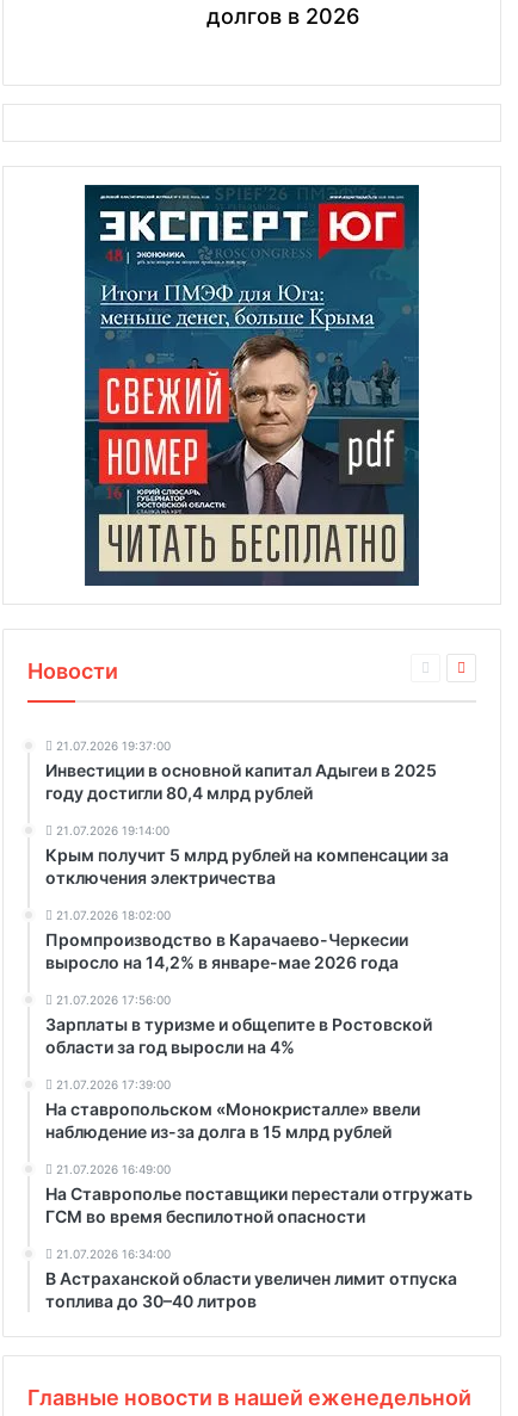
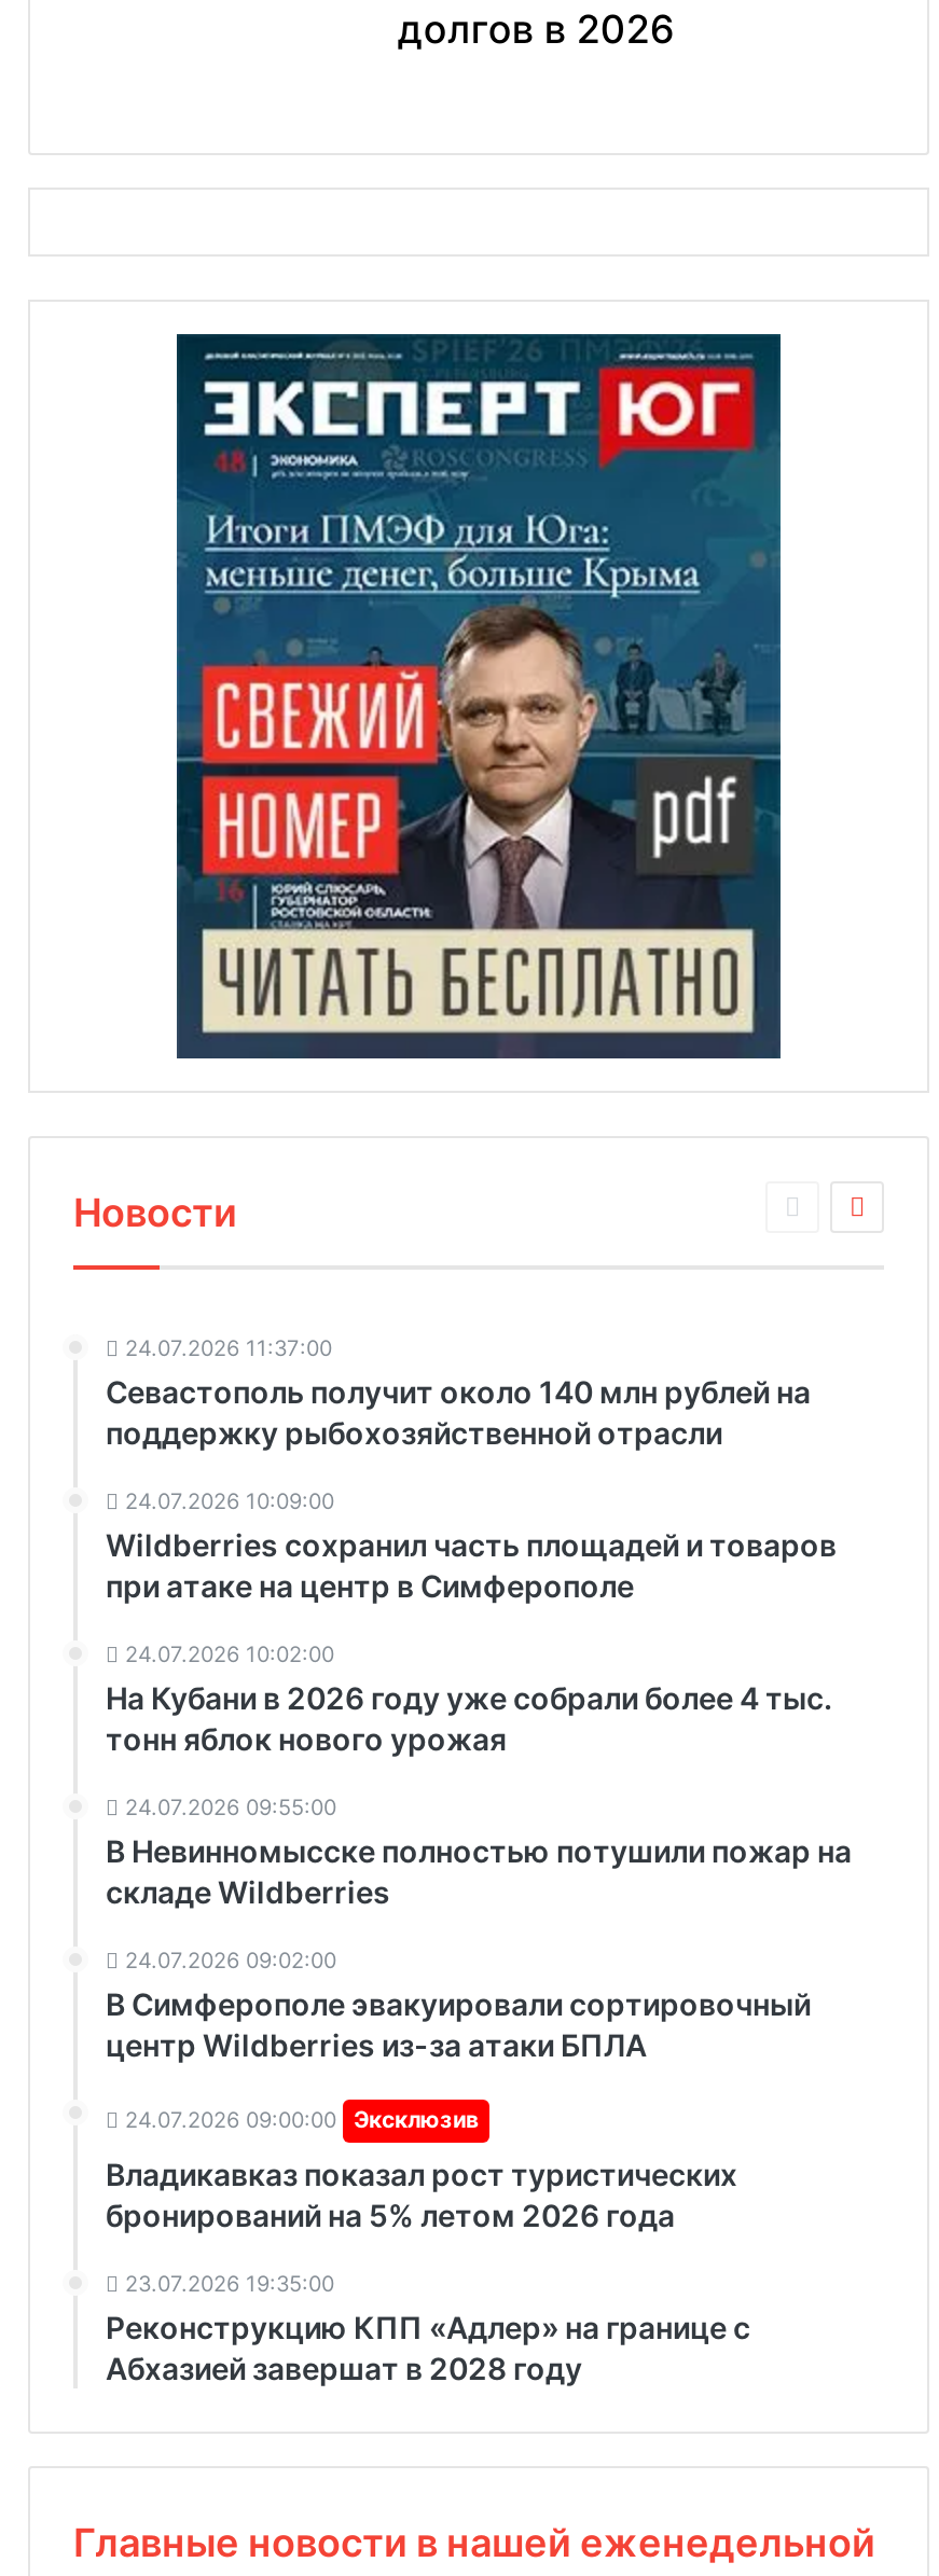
- 21.07.2026 19:37:00
- Инвестиции в основной капитал Адыгеи в 2025
- году достигли 80,4 млрд рублей
- 21.07.2026 19:14:00
- Крым получит 5 млрд рублей на компенсации за
- отключения электричества
- 21.07.2026 18:02:00
- Промпроизводство в Карачаево-Черкесии
- выросло на 14,2% в январе-мае 2026 года
- 21.07.2026 17:56:00
- Зарплаты в туризме и общепите в Ростовской
- области за год выросли на 4%
- 21.07.2026 17:39:00
- На ставропольском «Монокристалле» ввели
- наблюдение из-за долга в 15 млрд рублей
- 21.07.2026 16:49:00
- На Ставрополье поставщики перестали отгружать
- ГСМ во время беспилотной опасности
- 21.07.2026 16:34:00
- В Астраханской области увеличен лимит отпуска
- топлива до 30–40 литров
+ 24.07.2026 11:37:00
+ Севастополь получит около 140 млн рублей на
+ поддержку рыбохозяйственной отрасли
+ 24.07.2026 10:09:00
+ Wildberries сохранил часть площадей и товаров
+ при атаке на центр в Симферополе
+ 24.07.2026 10:02:00
+ На Кубани в 2026 году уже собрали более 4 тыс.
+ тонн яблок нового урожая
+ 24.07.2026 09:55:00
+ В Невинномысске полностью потушили пожар на
+ складе Wildberries
+ 24.07.2026 09:02:00
+ В Симферополе эвакуировали сортировочный
+ центр Wildberries из-за атаки БПЛА
+ 24.07.2026 09:00:00
+ Эксклюзив
+ Владикавказ показал рост туристических
+ бронирований на 5% летом 2026 года
+ 23.07.2026 19:35:00
+ Реконструкцию КПП «Адлер» на границе с
+ Абхазией завершат в 2028 году
